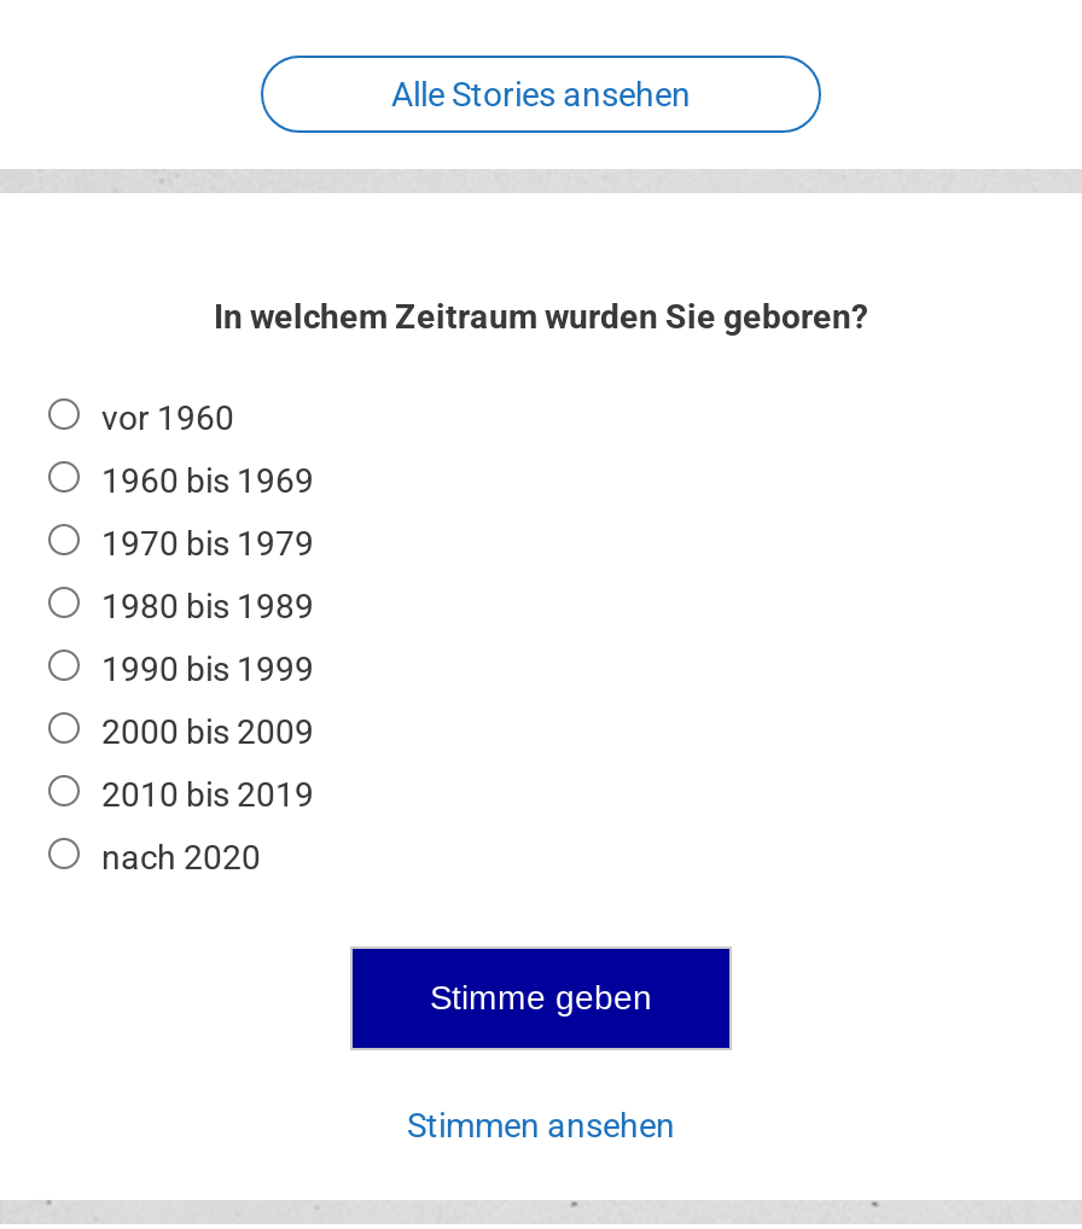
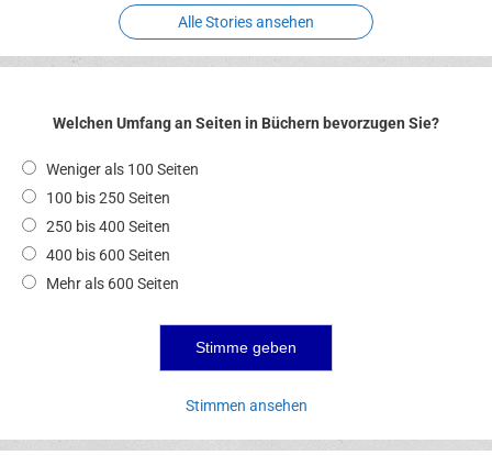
- In welchem Zeitraum wurden Sie geboren?
- vor 1960
- 1960 bis 1969
- 1970 bis 1979
- 1980 bis 1989
- 1990 bis 1999
- 2000 bis 2009
- 2010 bis 2019
- nach 2020
+ Welchen Umfang an Seiten in Büchern bevorzugen Sie?
+ Weniger als 100 Seiten
+ 100 bis 250 Seiten
+ 250 bis 400 Seiten
+ 400 bis 600 Seiten
+ Mehr als 600 Seiten
